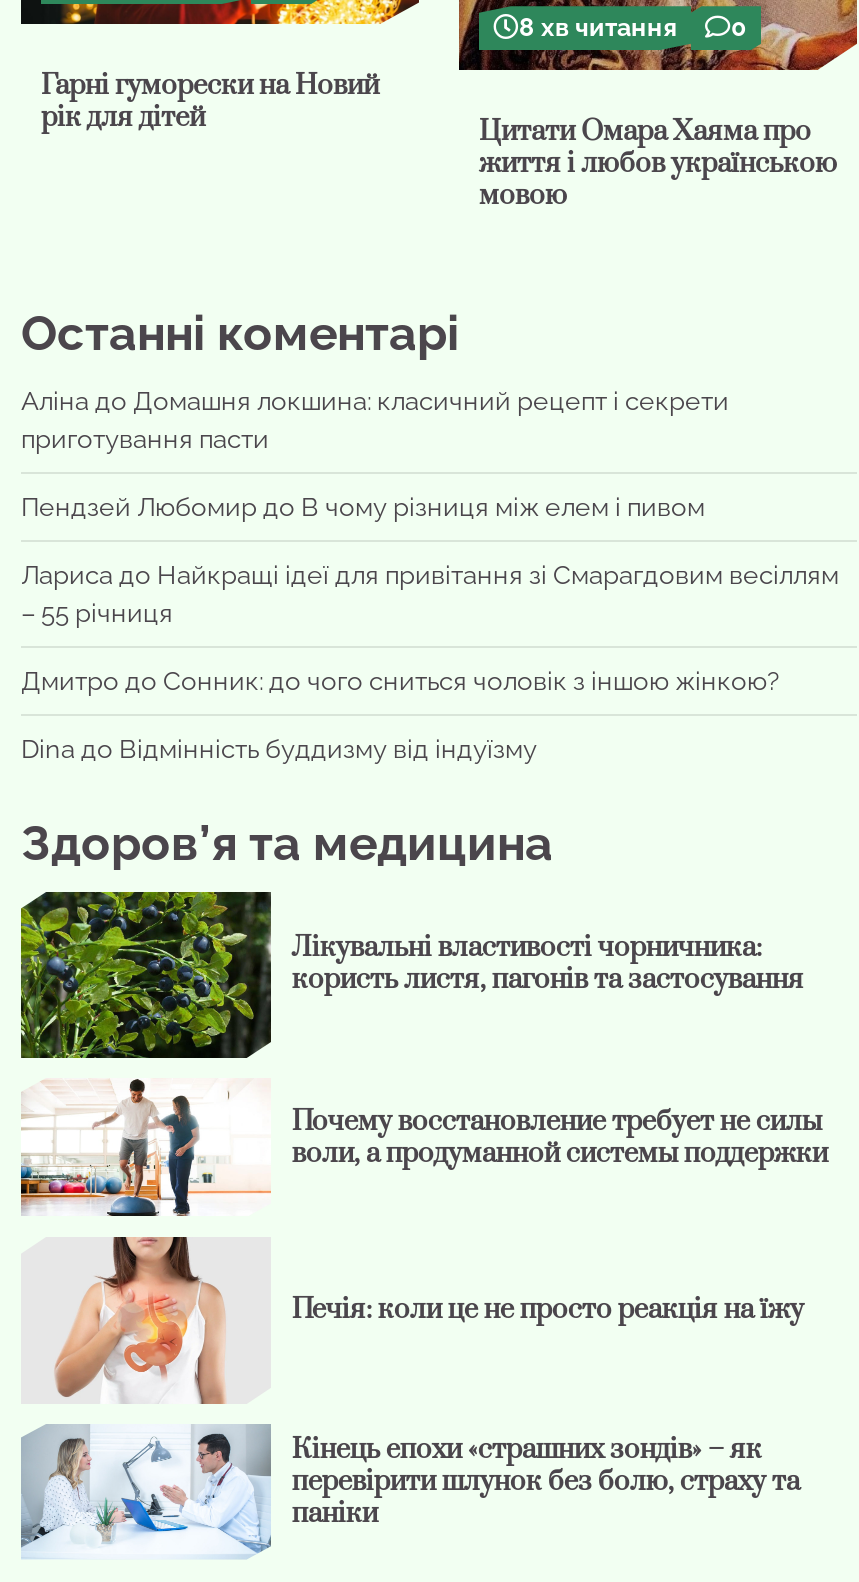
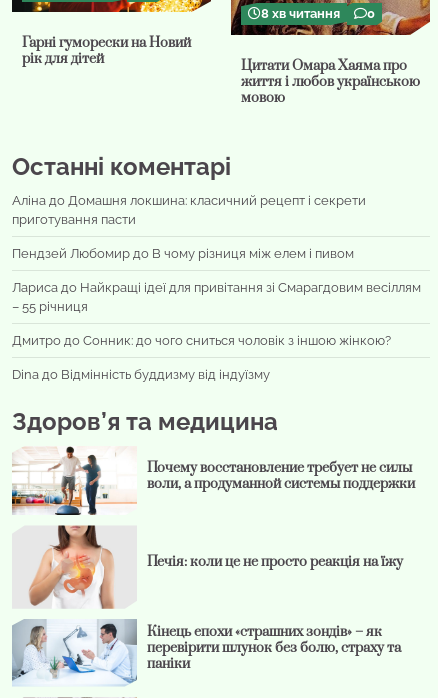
- [image]
- Лікувальні властивості чорничника:
- користь листя, пагонів та застосування
